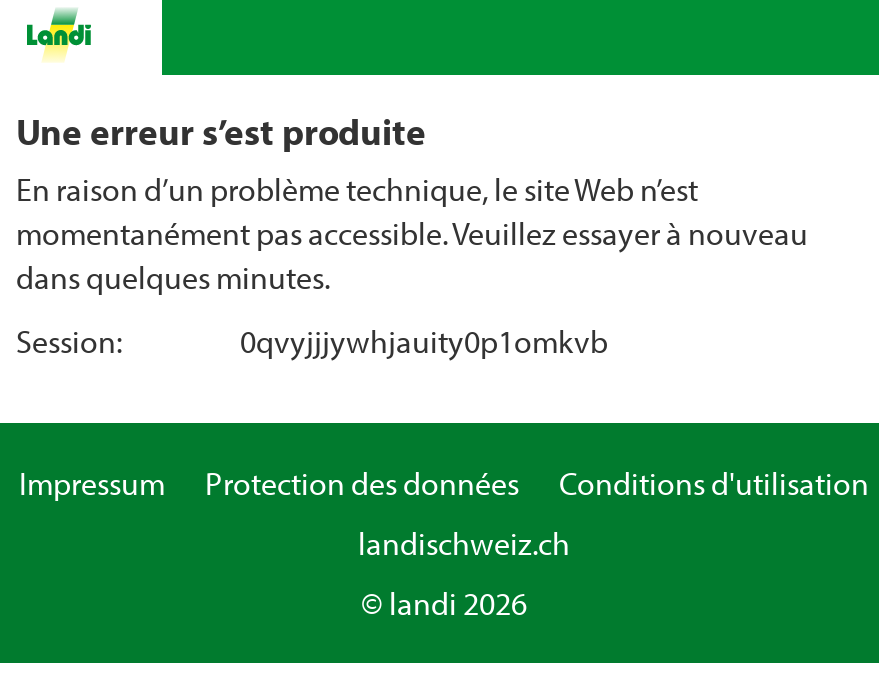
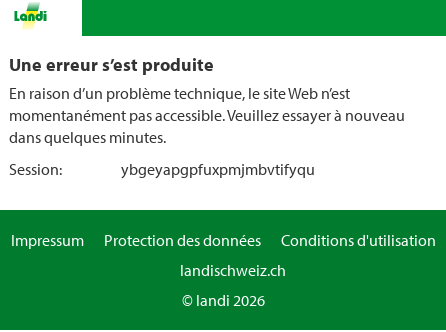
- 0qvyjjjywhjauity0p1omkvb
+ ybgeyapgpfuxpmjmbvtifyqu
